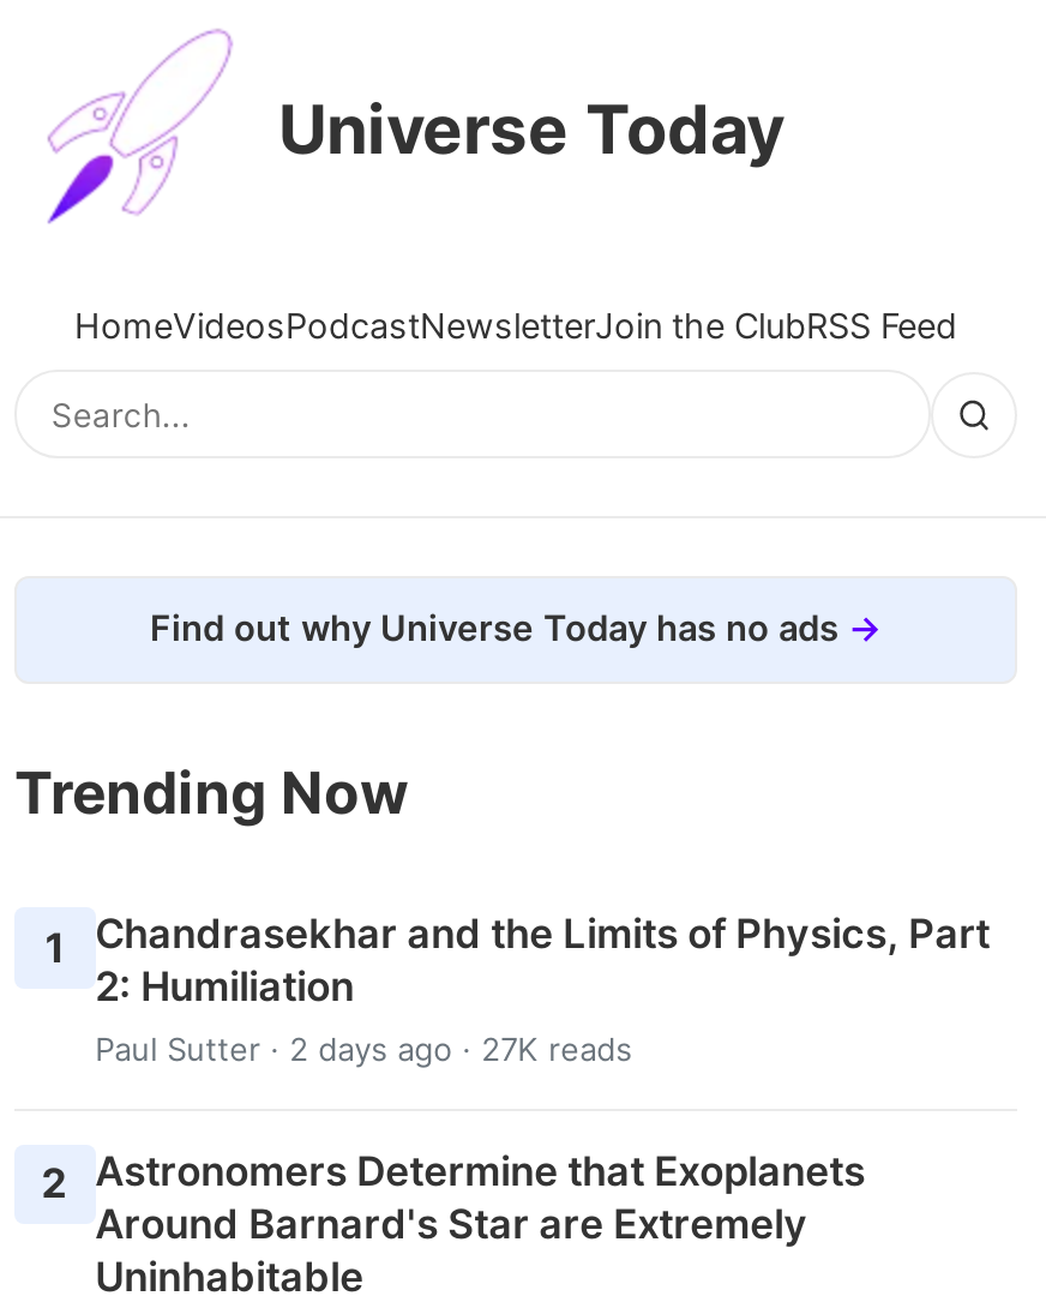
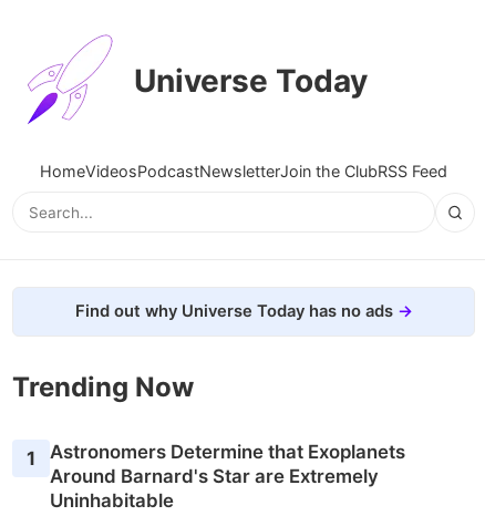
- Chandrasekhar and the Limits of Physics, Part
- 2: Humiliation
- Paul Sutter · 2 days ago · 27K reads
- 2 Astronomers Determine that Exoplanets
+ Astronomers Determine that Exoplanets
